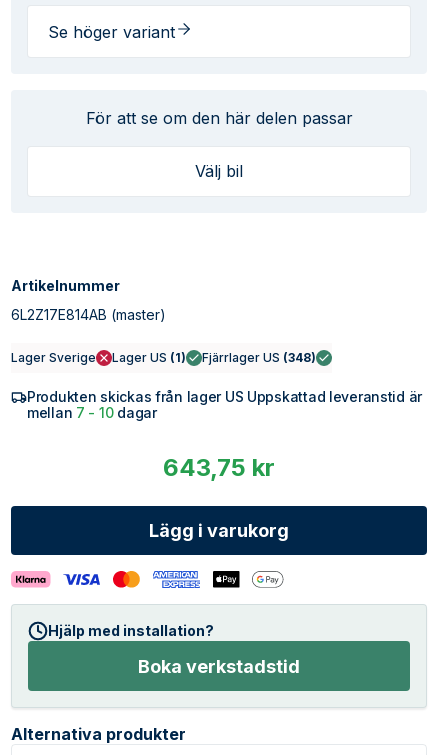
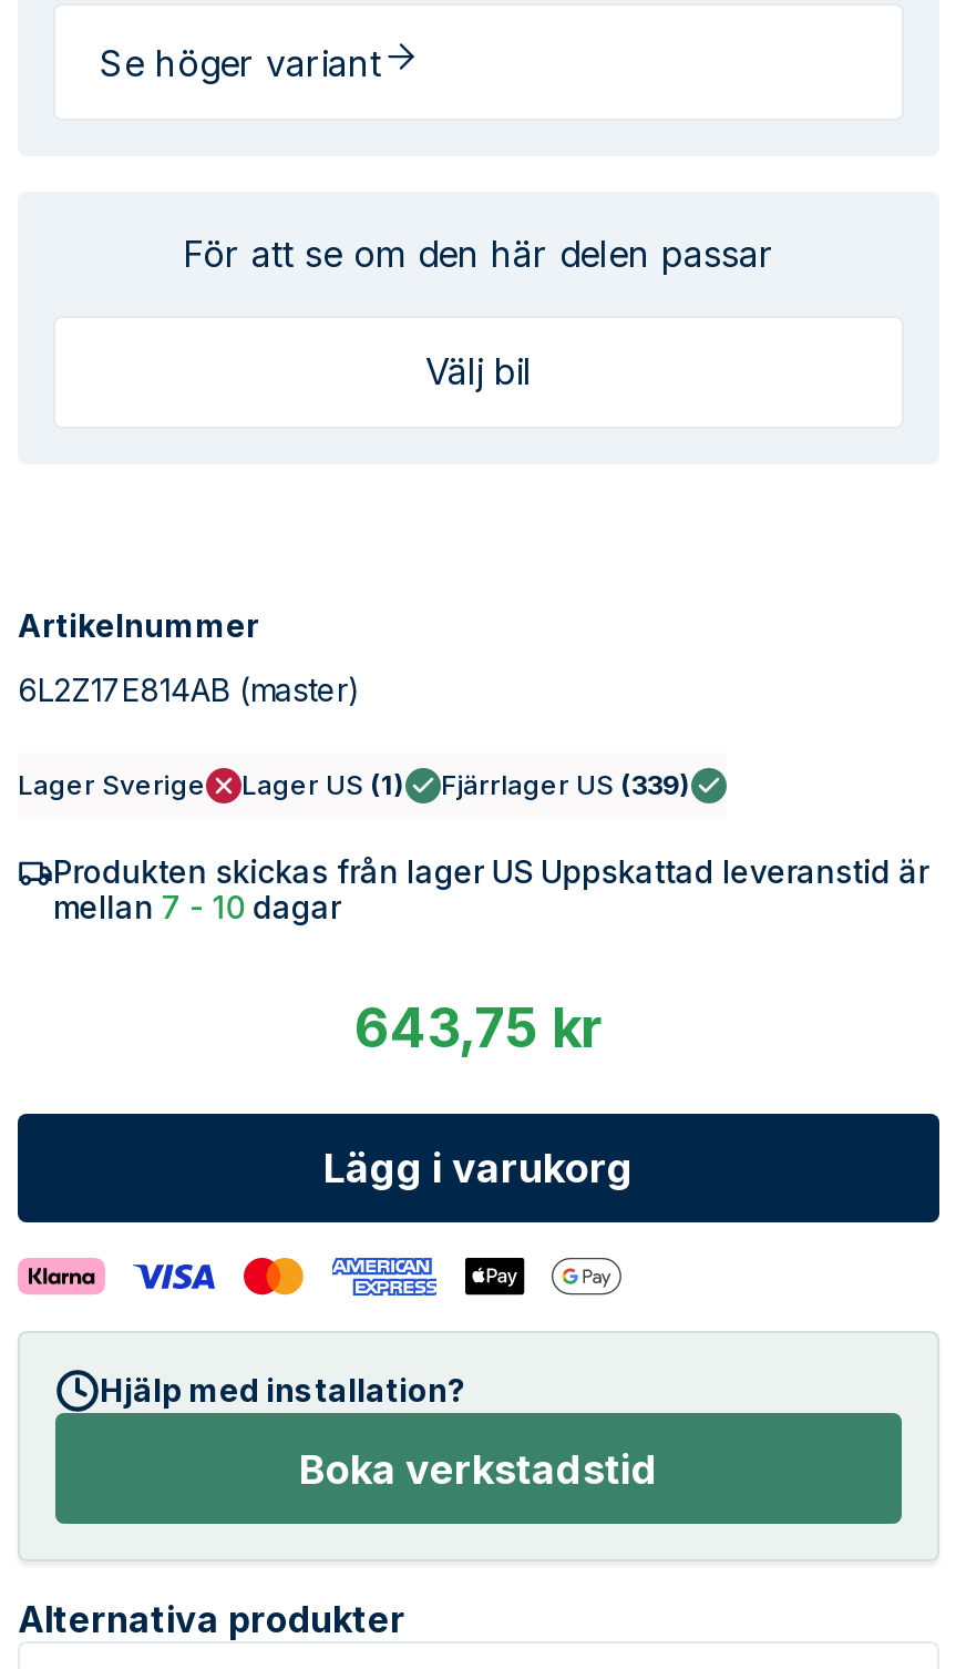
- Fjärrlager US (348)
+ Fjärrlager US (339)
